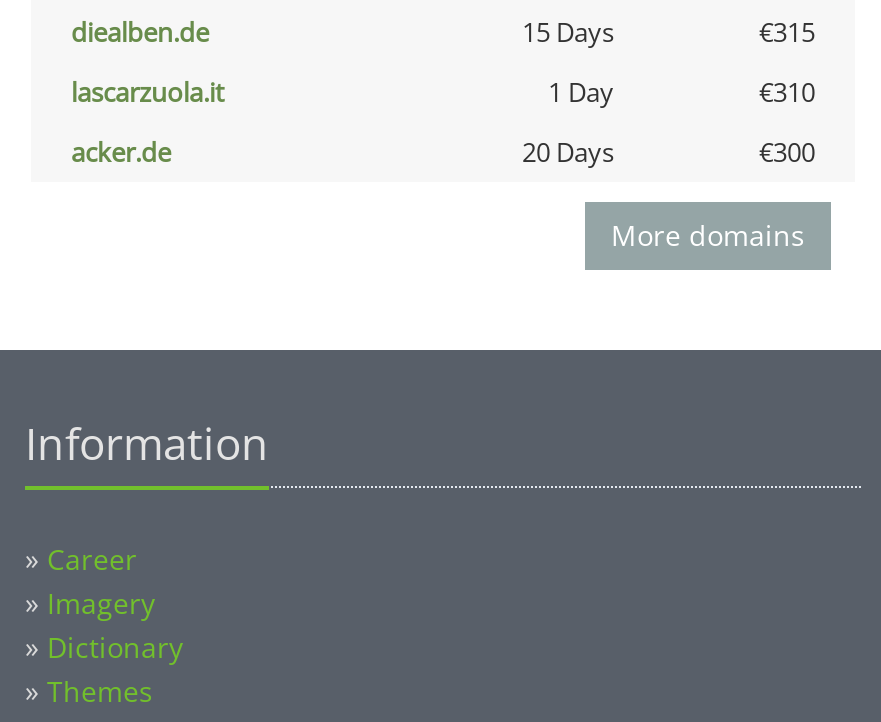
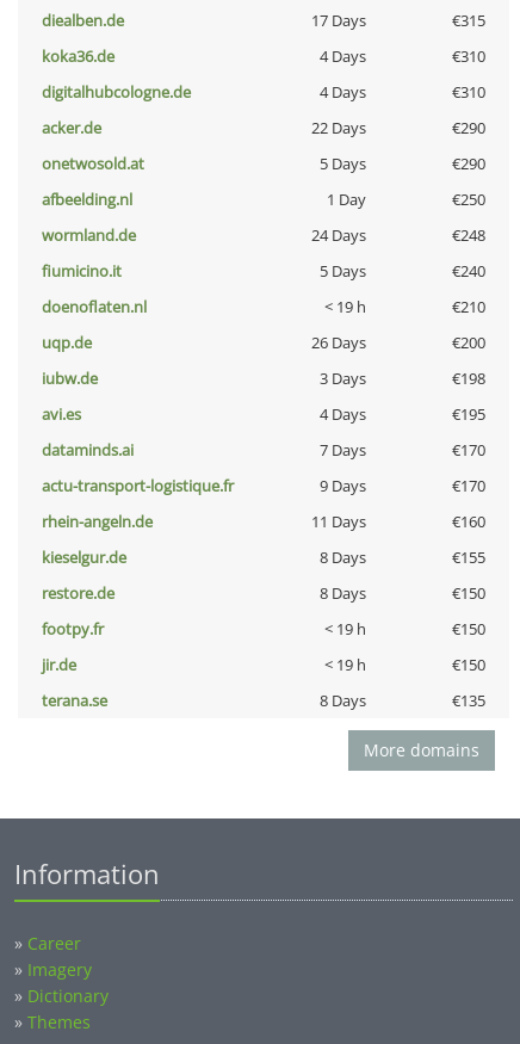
- 15 Days
+ 17 Days

- lascarzuola.it
- 1 Day
+ koka36.de
+ 4 Days
+ €310
+ digitalhubcologne.de
+ 4 Days

- 20 Days
- €300
+ 22 Days
+ €290
+ onetwosold.at
+ 5 Days
+ €290
+ afbeelding.nl
+ 1 Day
+ €250
+ wormland.de
+ 24 Days
+ €248
+ fiumicino.it
+ 5 Days
+ €240
+ doenoflaten.nl
+ < 19 h
+ €210
+ uqp.de
+ 26 Days
+ €200
+ iubw.de
+ 3 Days
+ €198
+ avi.es
+ 4 Days
+ €195
+ dataminds.ai
+ 7 Days
+ €170
+ actu-transport-logistique.fr
+ 9 Days
+ €170
+ rhein-angeln.de
+ 11 Days
+ €160
+ kieselgur.de
+ 8 Days
+ €155
+ restore.de
+ 8 Days
+ €150
+ footpy.fr
+ < 19 h
+ €150
+ jir.de
+ < 19 h
+ €150
+ terana.se
+ 8 Days
+ €135
